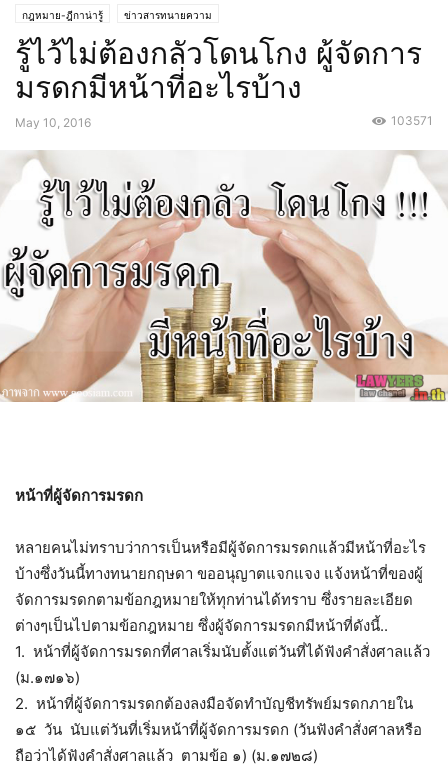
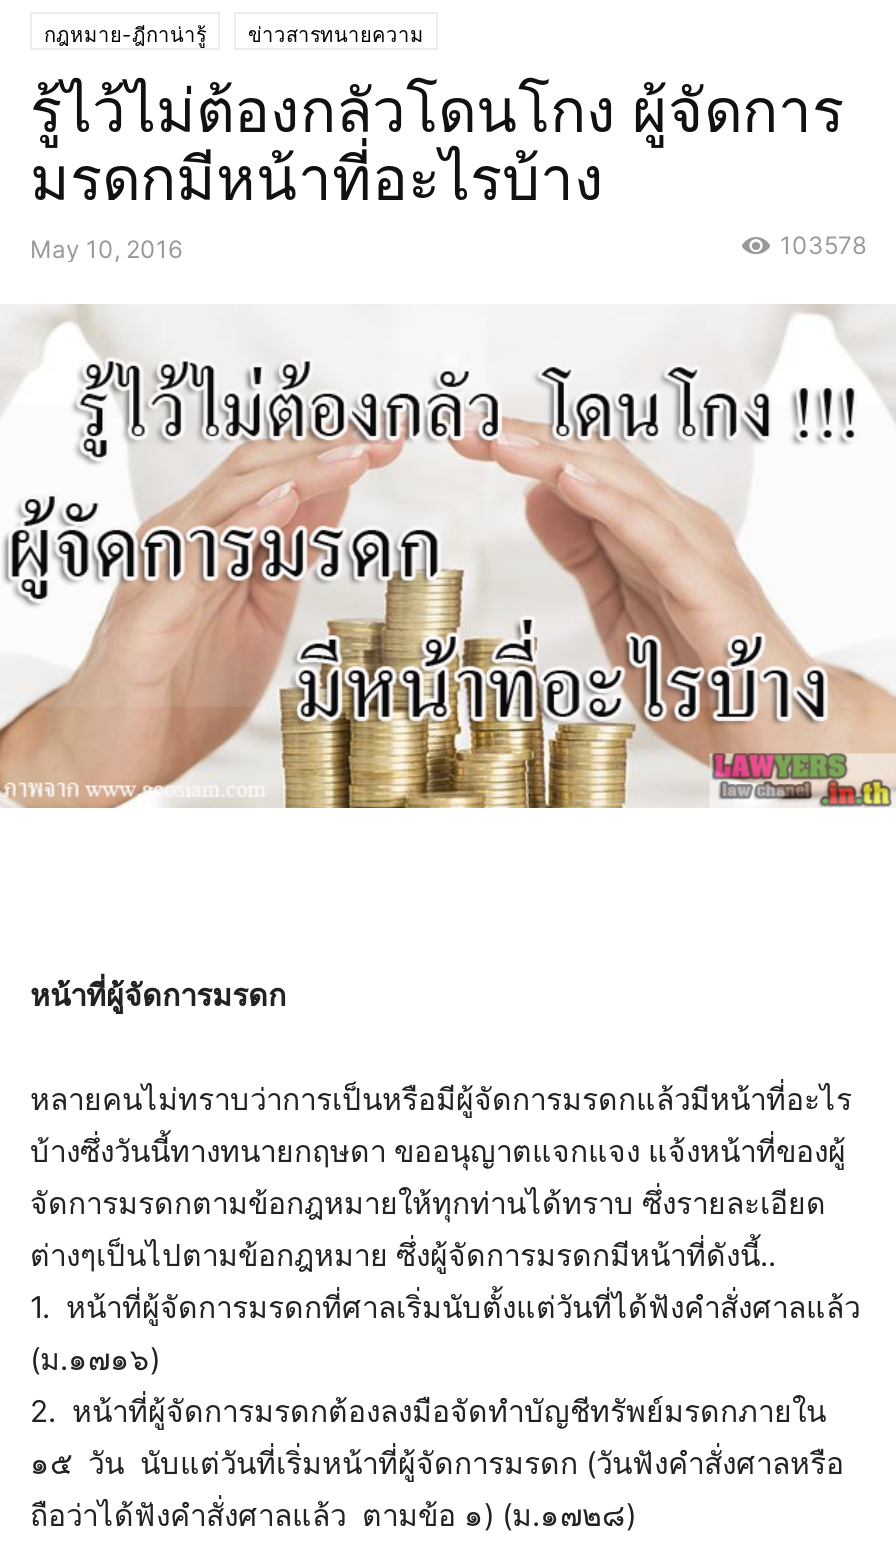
- 103571
+ 103578
